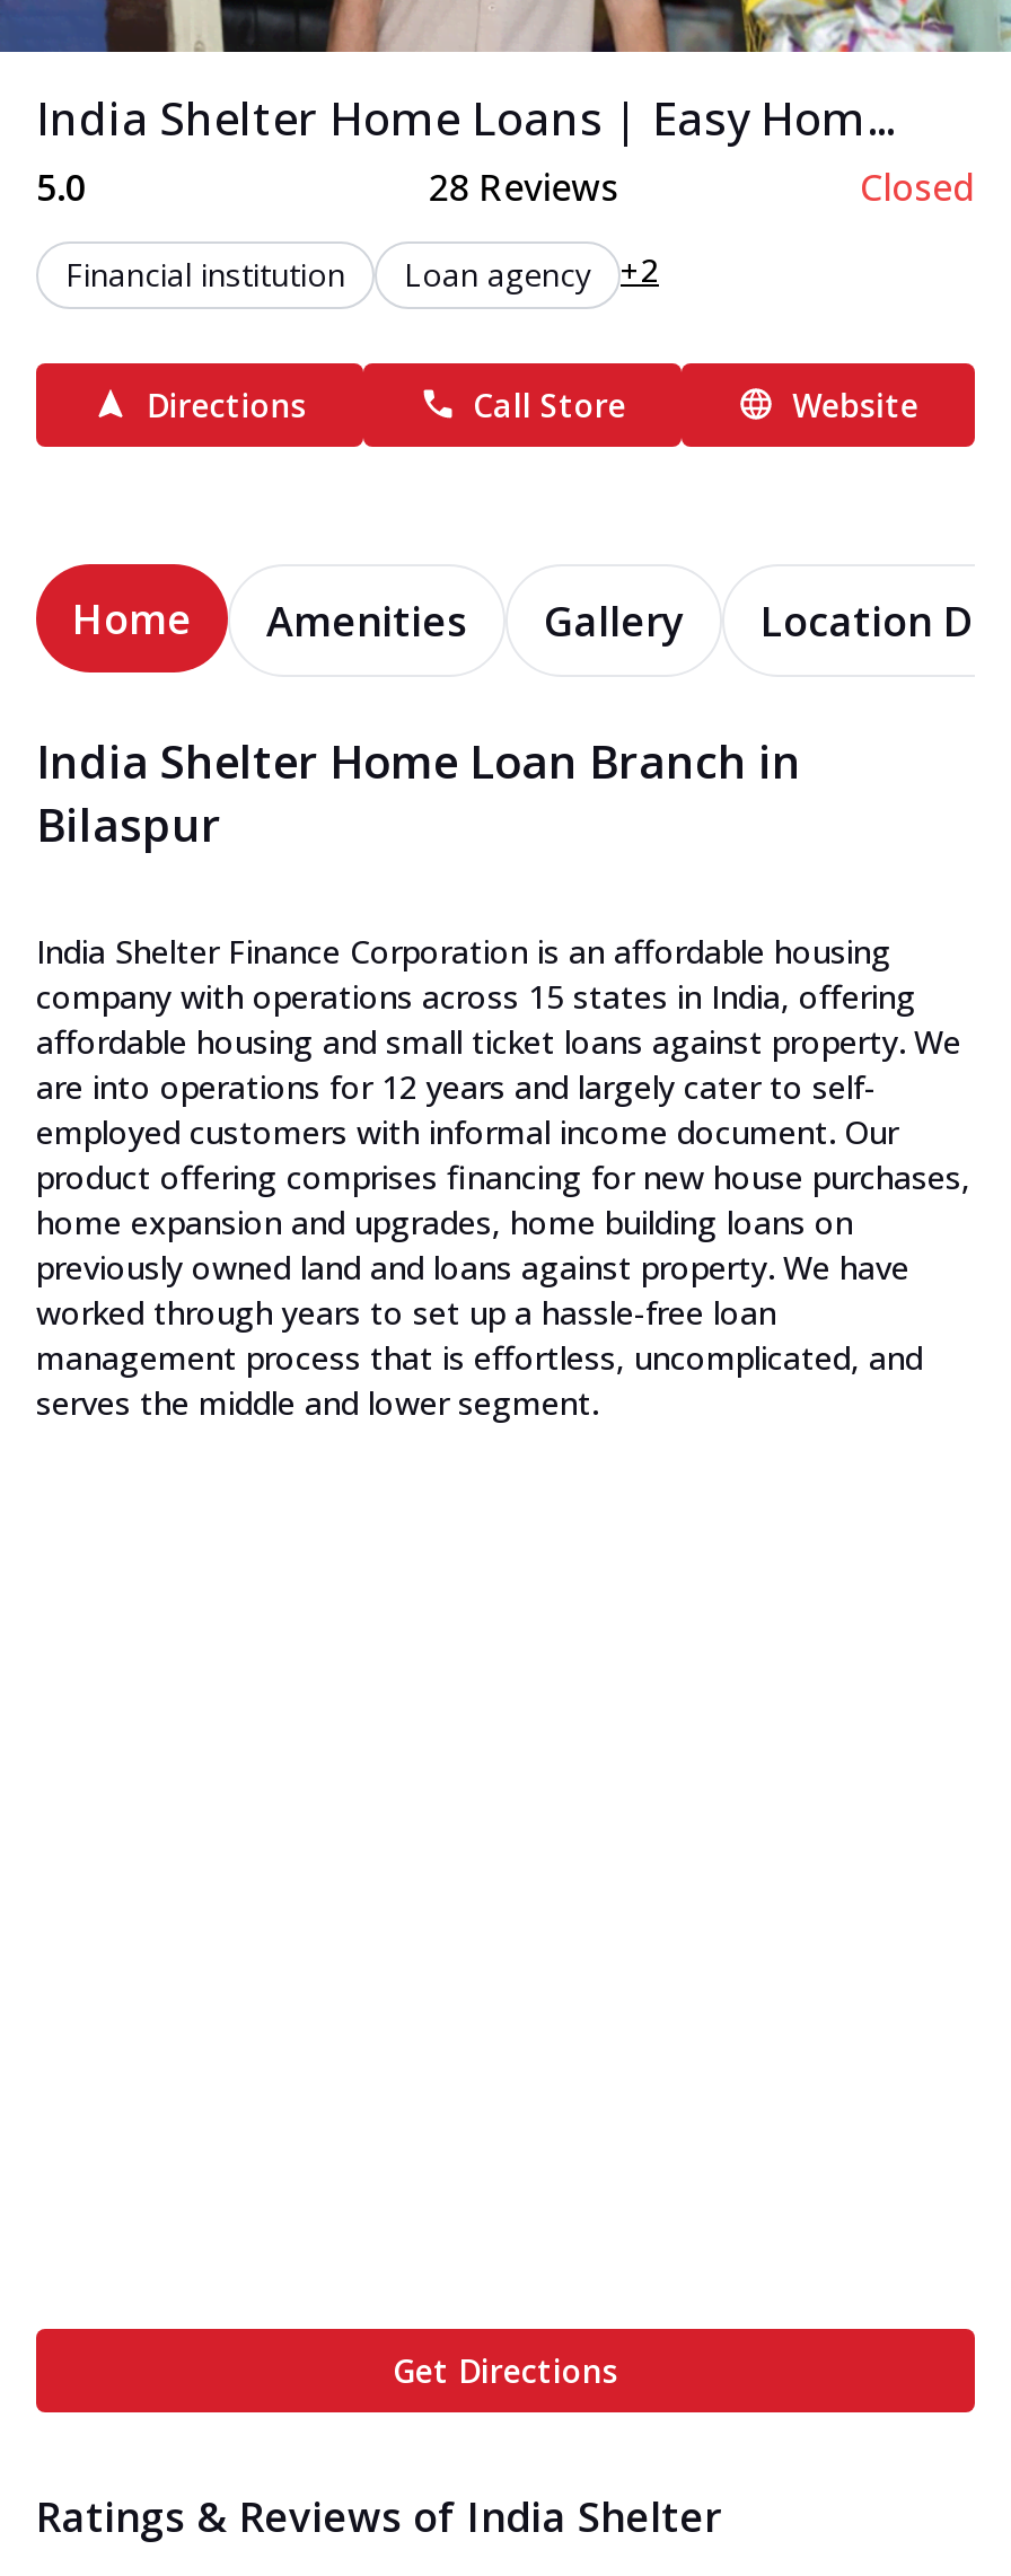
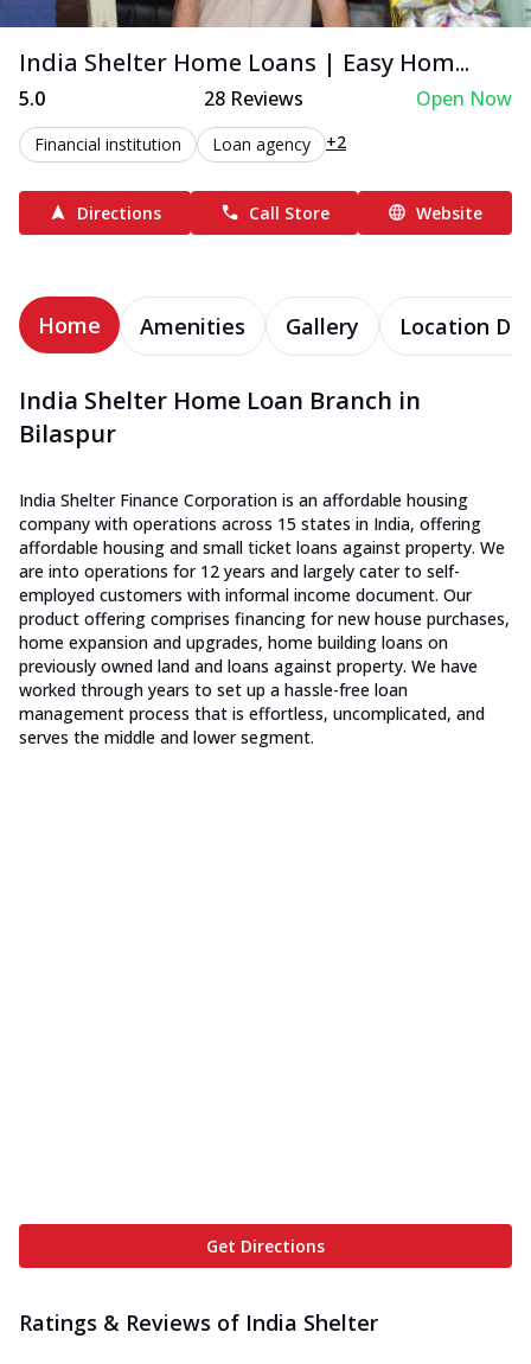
- Closed
+ Open Now
